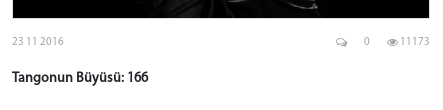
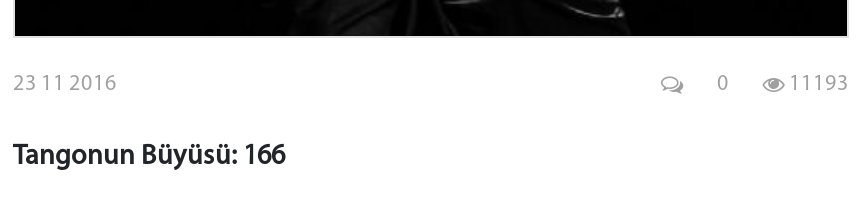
- 11173
+ 11193
